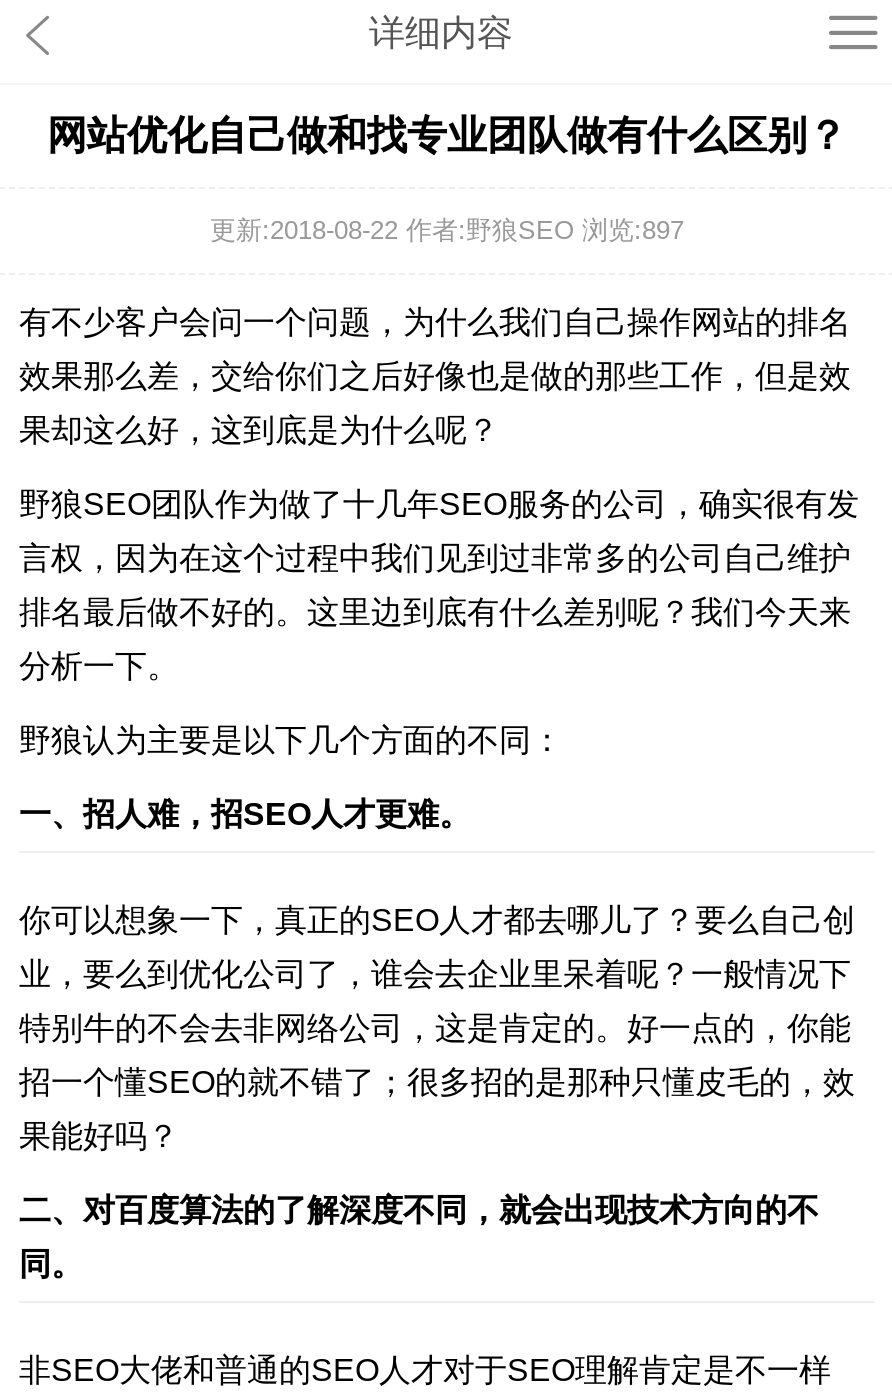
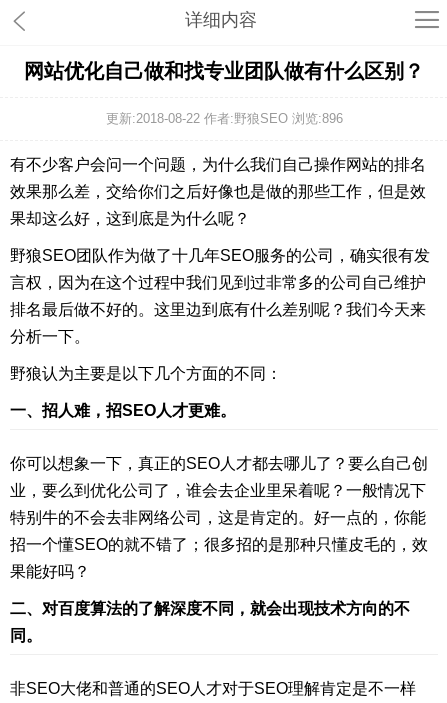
- 更新:2018-08-22 作者:野狼SEO 浏览:897
+ 更新:2018-08-22 作者:野狼SEO 浏览:896
